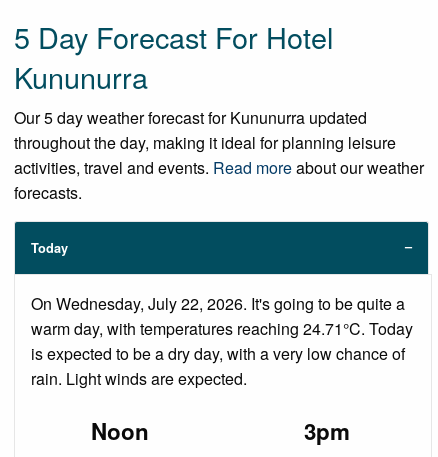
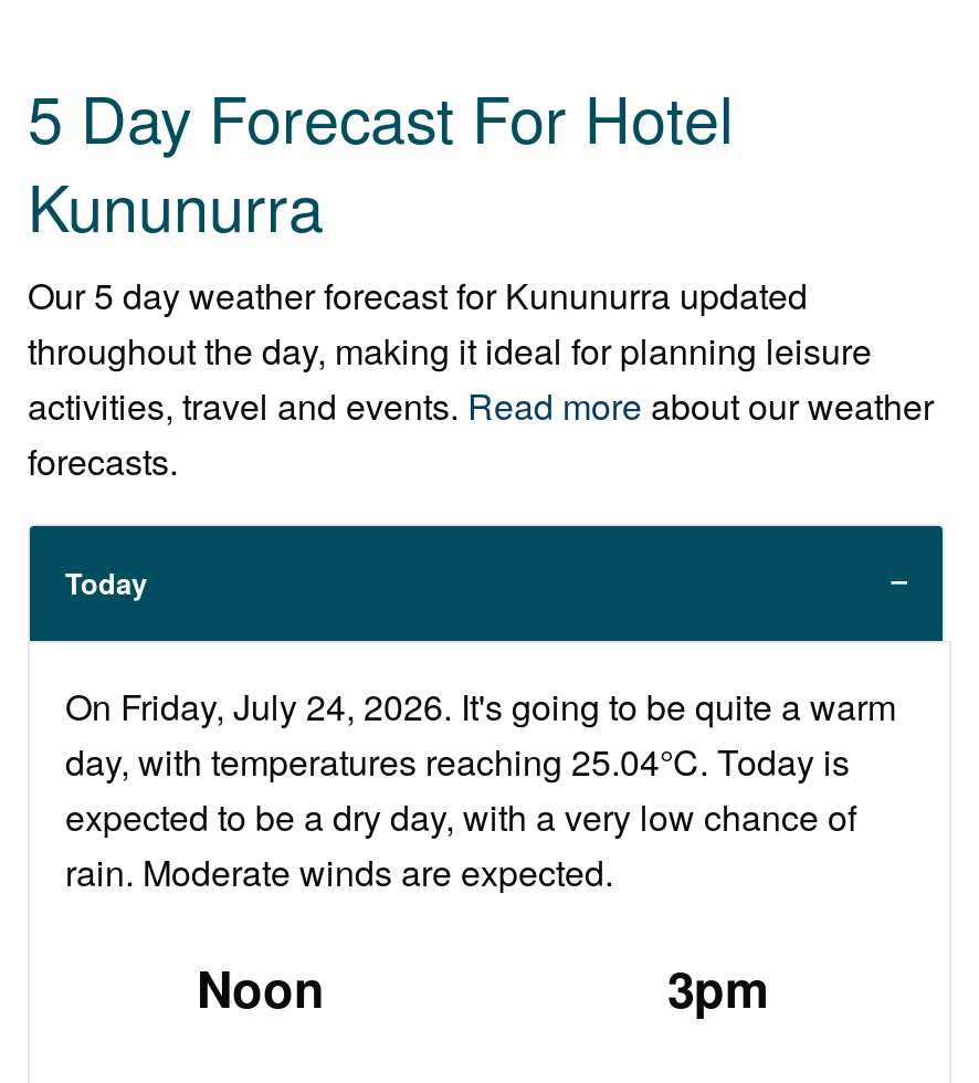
- On Wednesday, July 22, 2026. It's going to be quite a
- warm day, with temperatures reaching 24.71°C. Today
- is expected to be a dry day, with a very low chance of
- rain. Light winds are expected.
+ On Friday, July 24, 2026. It's going to be quite a warm
+ day, with temperatures reaching 25.04°C. Today is
+ expected to be a dry day, with a very low chance of
+ rain. Moderate winds are expected.
